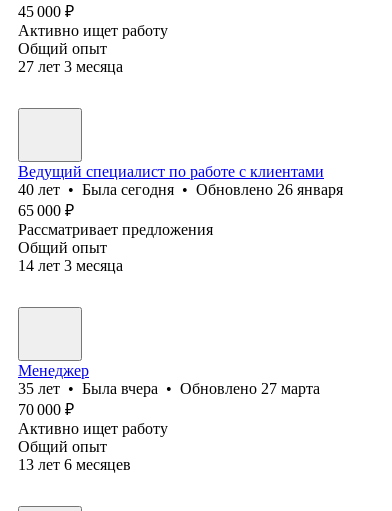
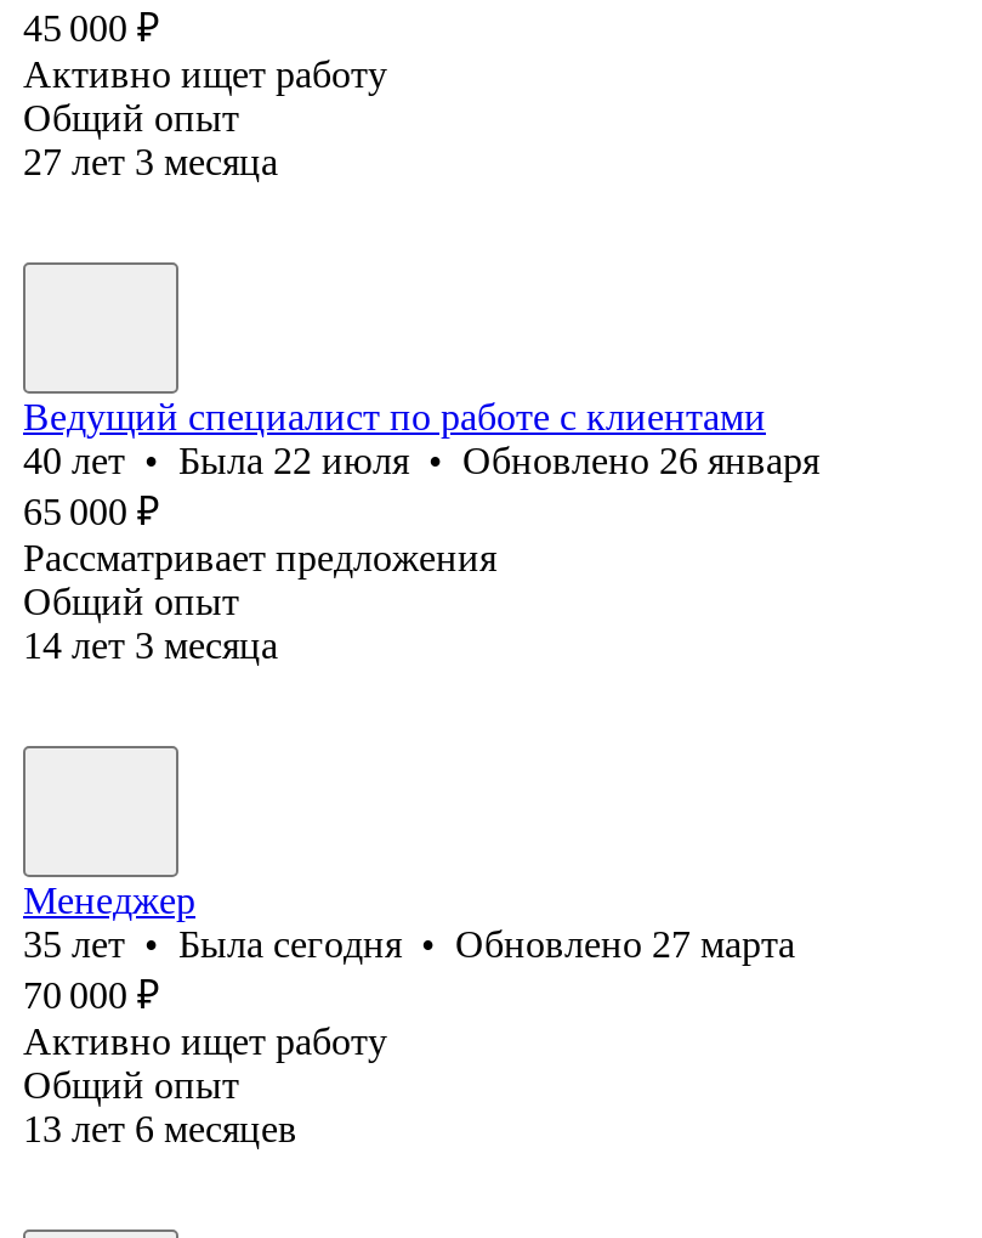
- 40 лет • Была сегодня • Обновлено 26 января
+ 40 лет • Была 22 июля • Обновлено 26 января

- 35 лет • Была вчера • Обновлено 27 марта
+ 35 лет • Была сегодня • Обновлено 27 марта
